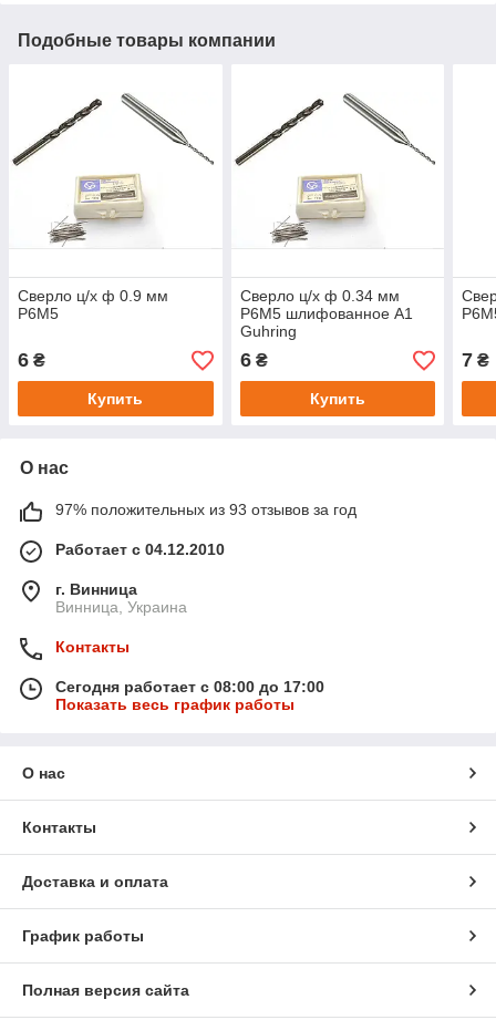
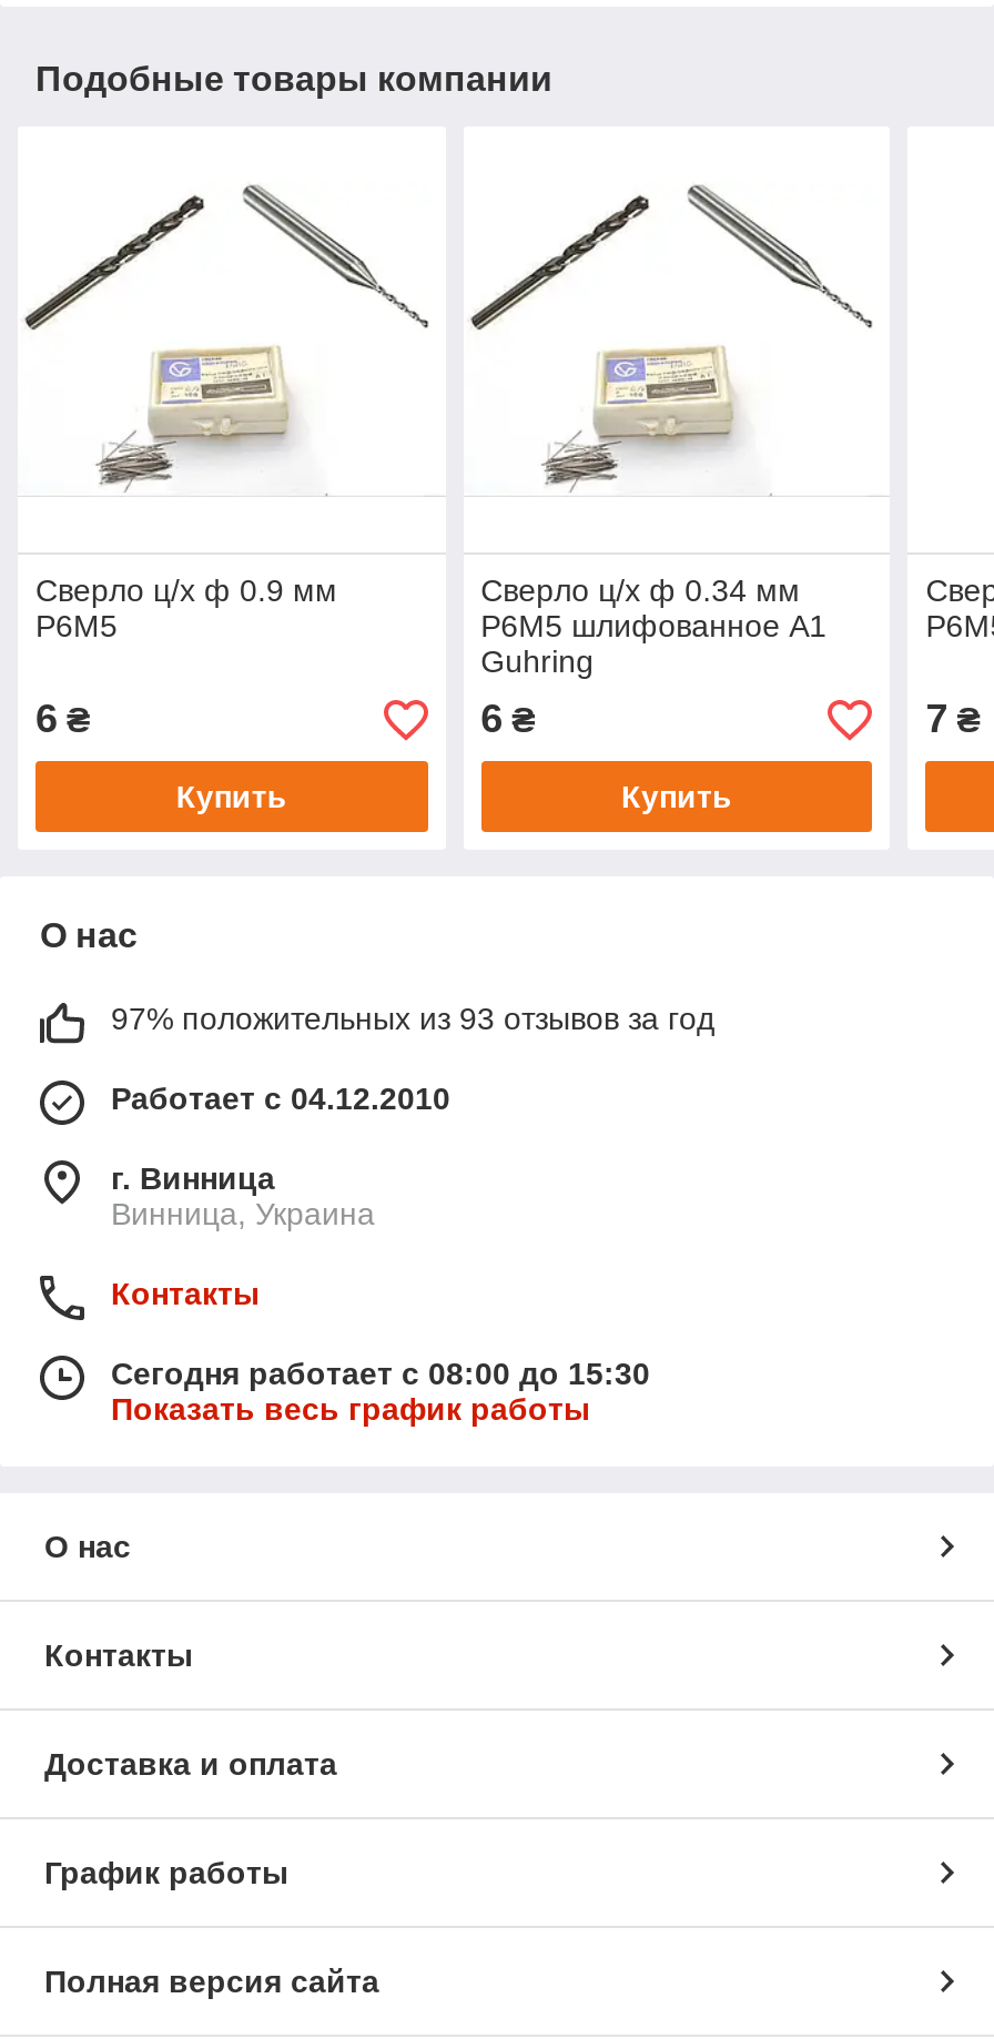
- Сегодня работает с 08:00 до 17:00
+ Сегодня работает с 08:00 до 15:30
